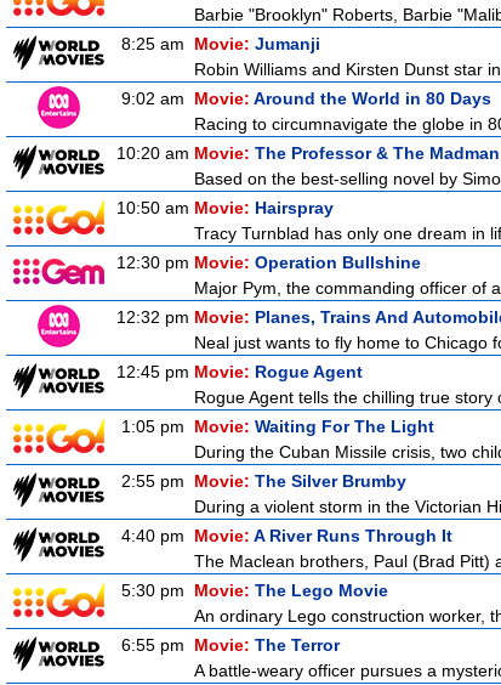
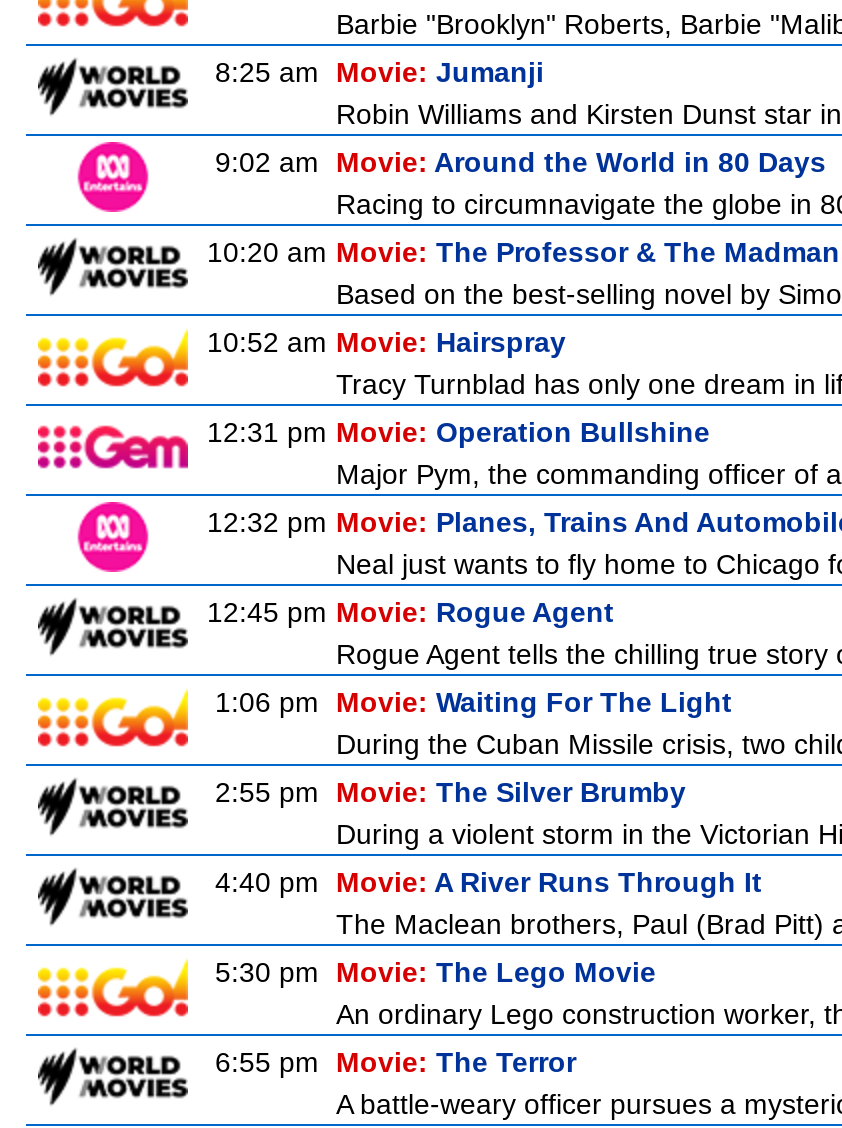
- 10:50 am Movie: Hairspray
+ 10:52 am Movie: Hairspray

- 12:30 pm Movie: Operation Bullshine
+ 12:31 pm Movie: Operation Bullshine

- 1:05 pm Movie: Waiting For The Light
+ 1:06 pm Movie: Waiting For The Light
